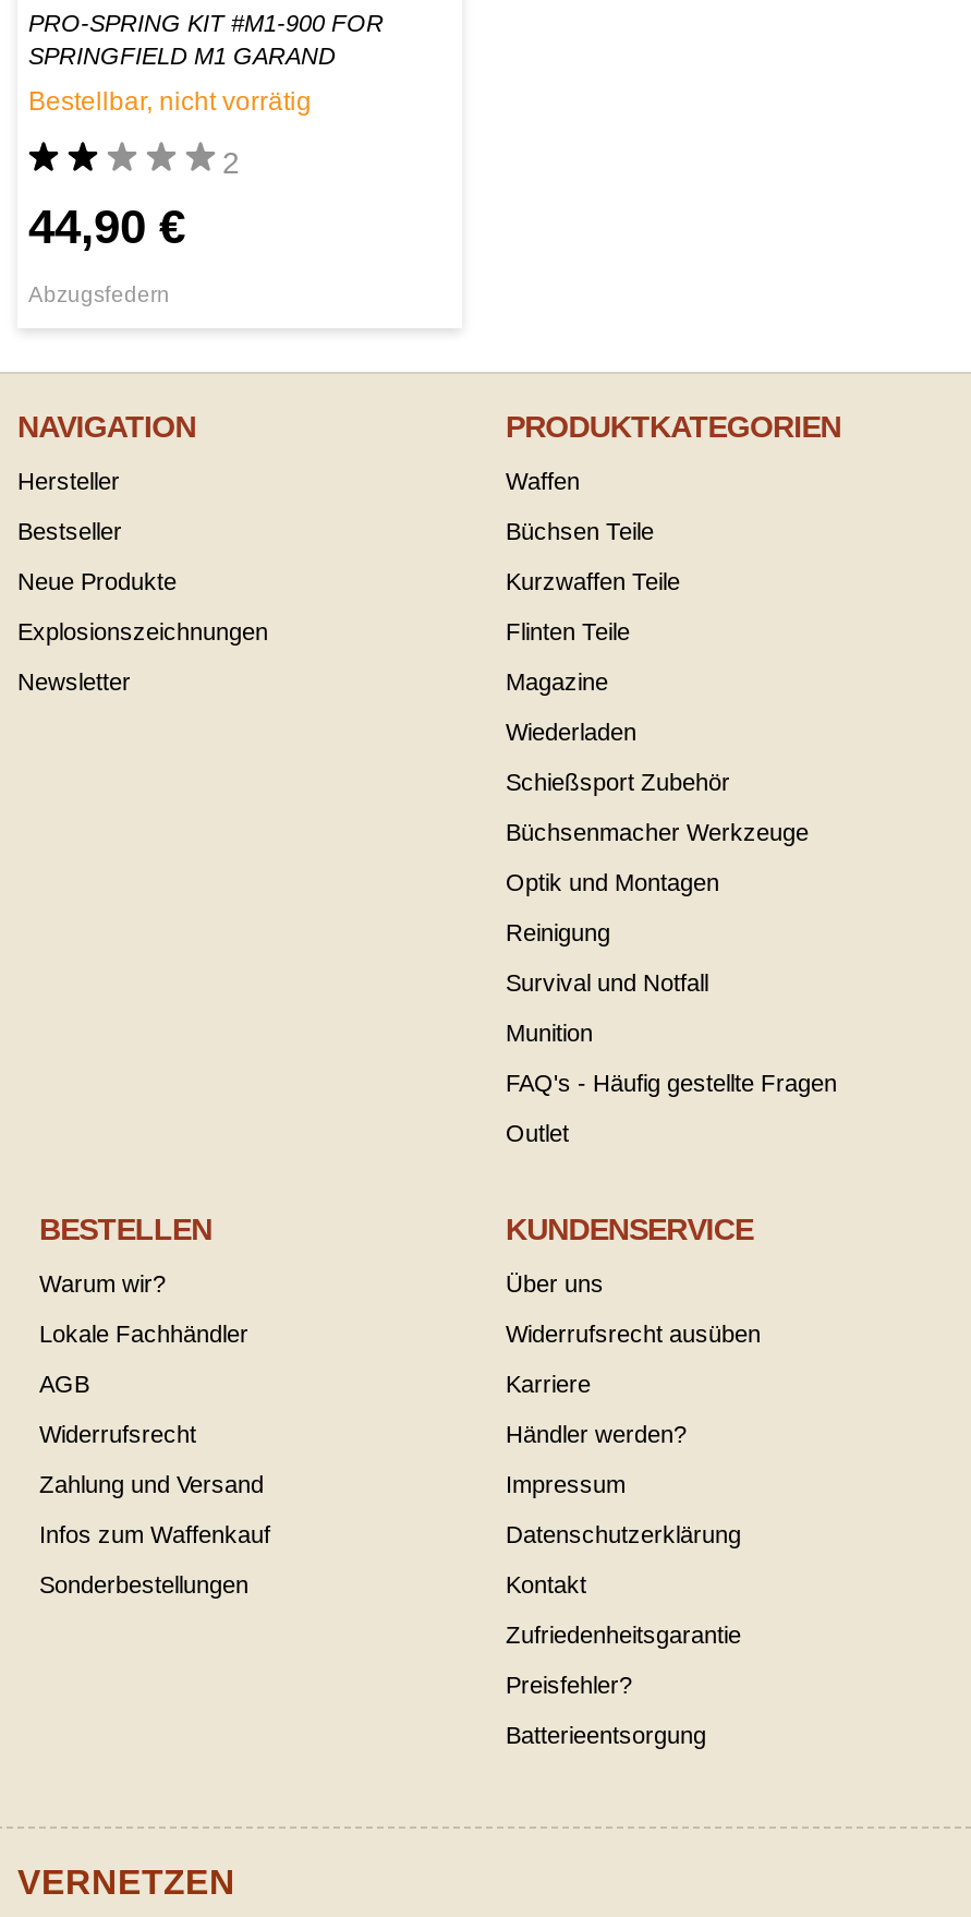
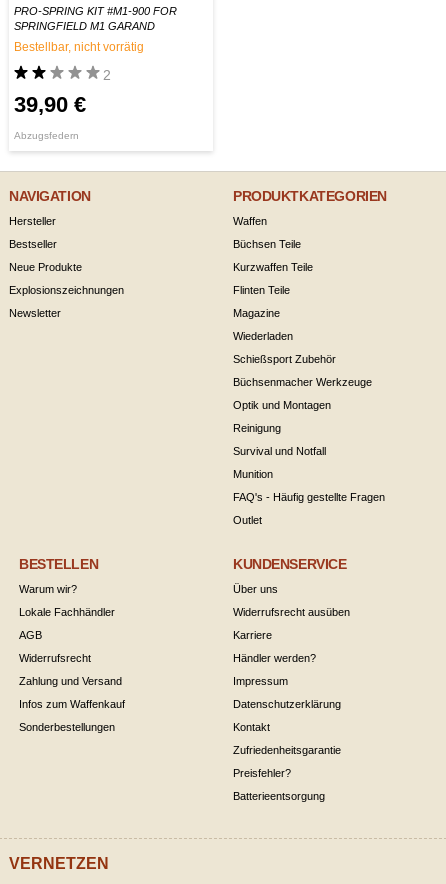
- 44,90 €
+ 39,90 €
